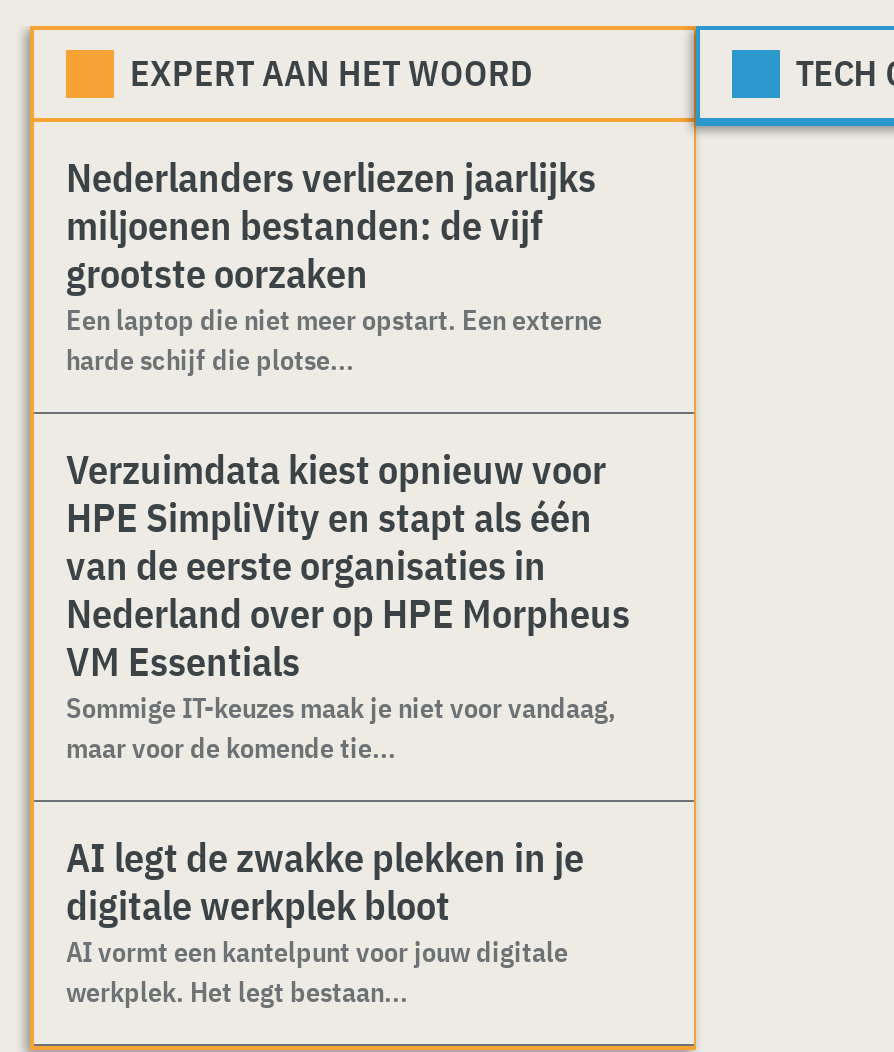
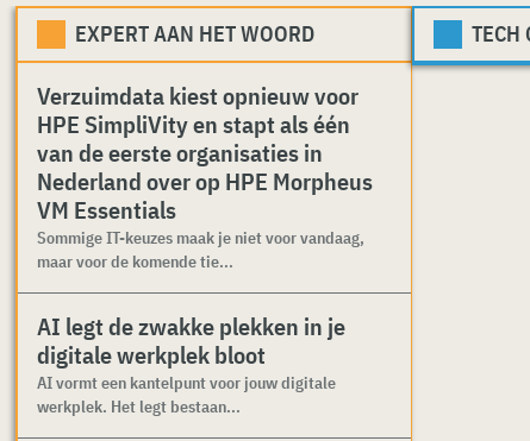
- Nederlanders verliezen jaarlijks
- miljoenen bestanden: de vijf
- grootste oorzaken
- Een laptop die niet meer opstart. Een externe
- harde schijf die plotse...
